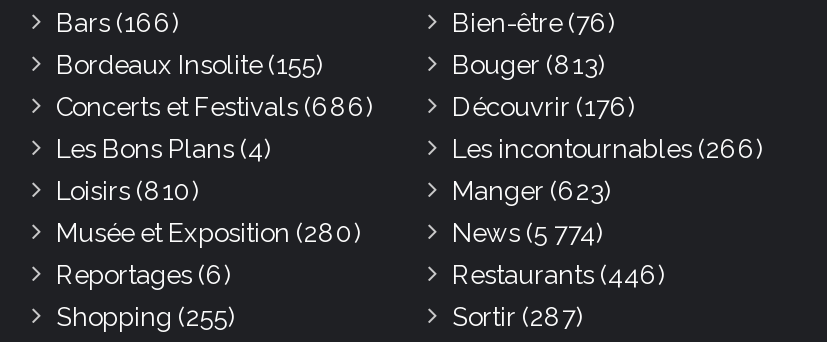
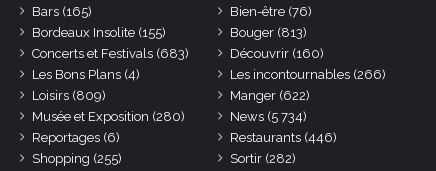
- Bars (166)
+ Bars (165)

- Concerts et Festivals (686)
+ Concerts et Festivals (683)

- Découvrir (176)
+ Découvrir (160)

- Loisirs (810)
+ Loisirs (809)

- Manger (623)
+ Manger (622)

- News (5 774)
+ News (5 734)

- Sortir (287)
+ Sortir (282)
